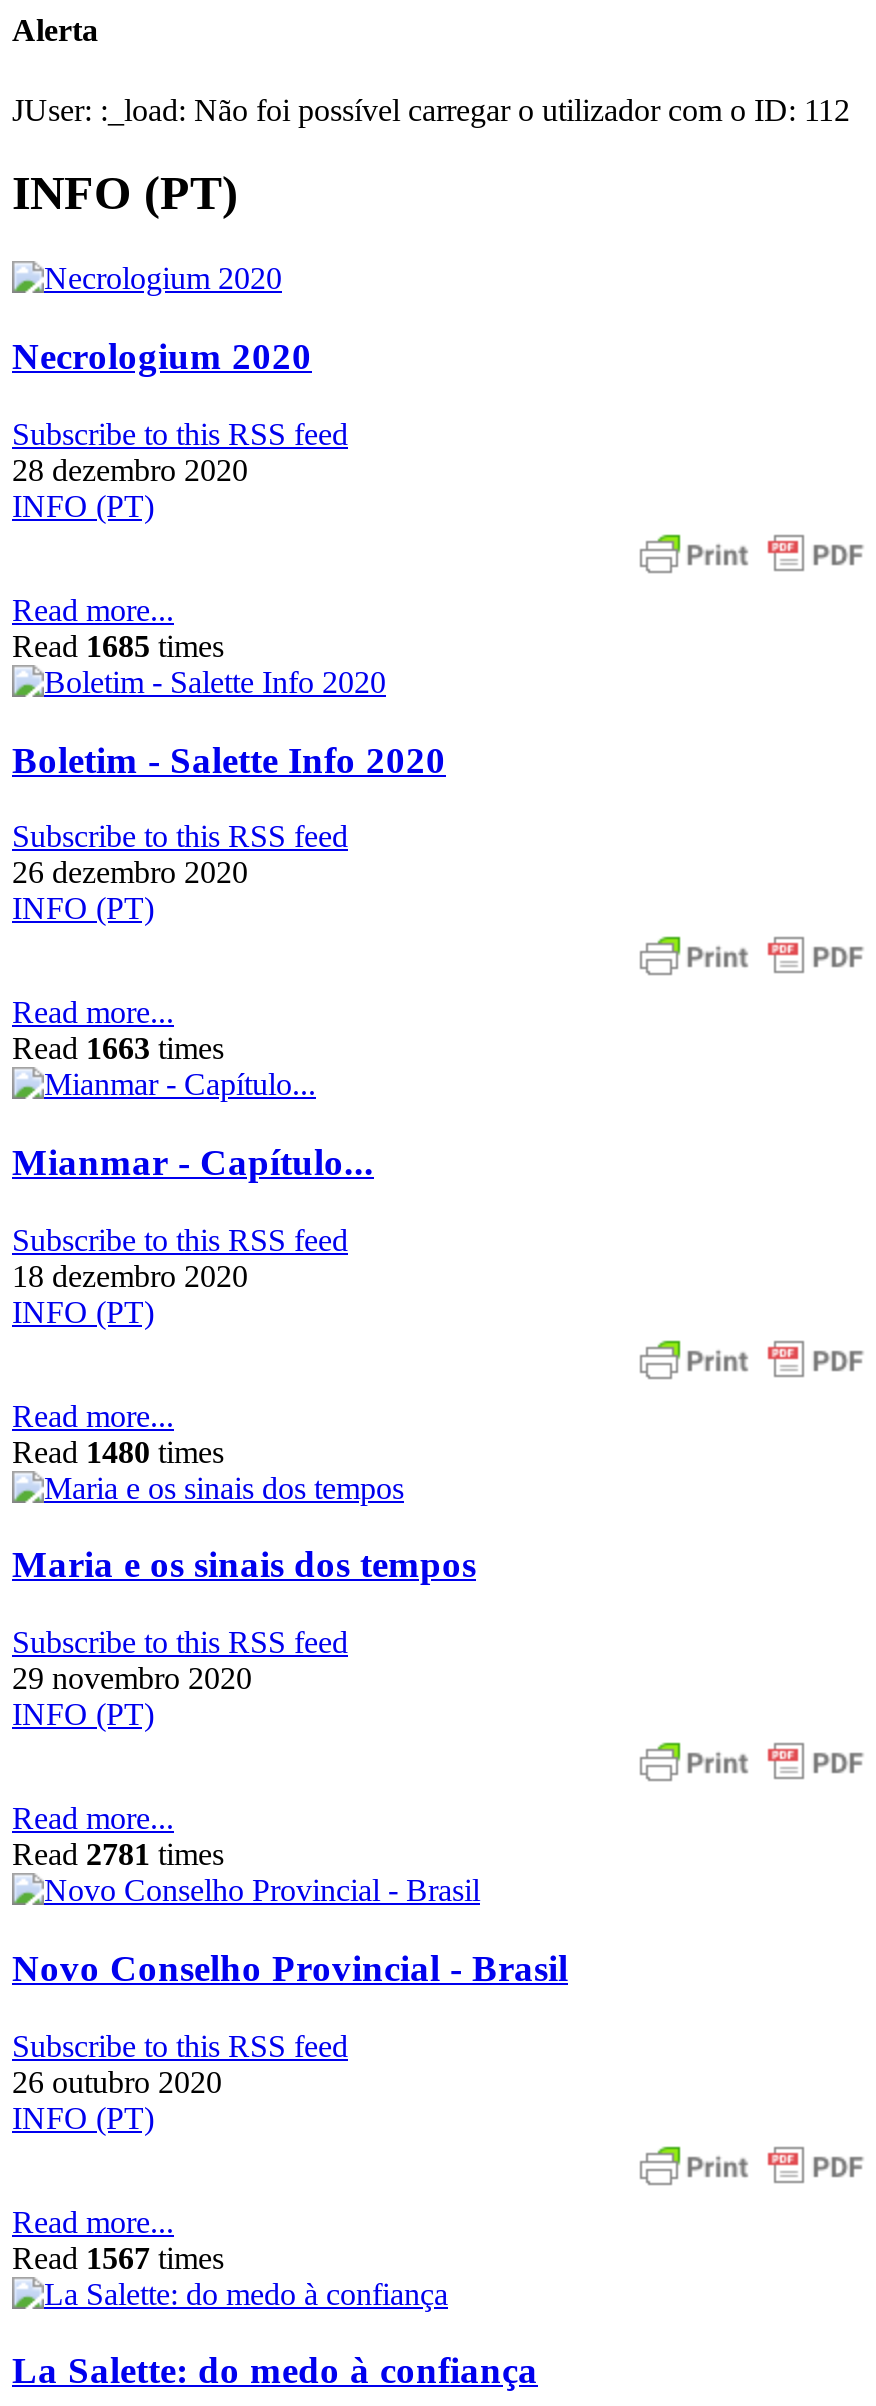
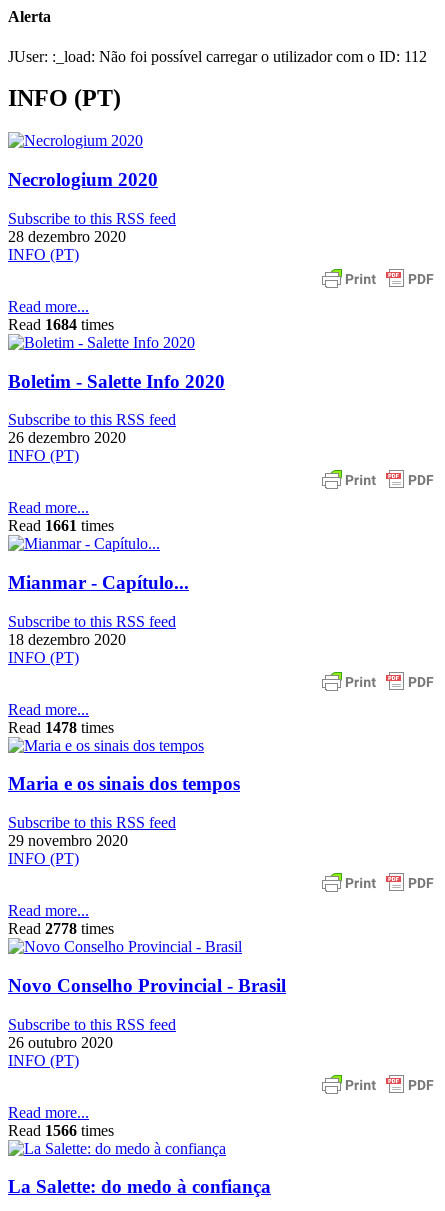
- Read 1685 times
+ Read 1684 times

- Read 1663 times
+ Read 1661 times

- Read 1480 times
+ Read 1478 times

- Read 2781 times
+ Read 2778 times

- Read 1567 times
+ Read 1566 times
